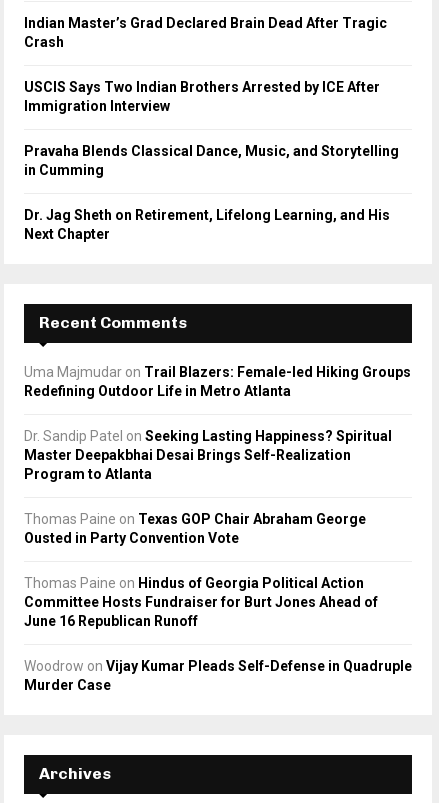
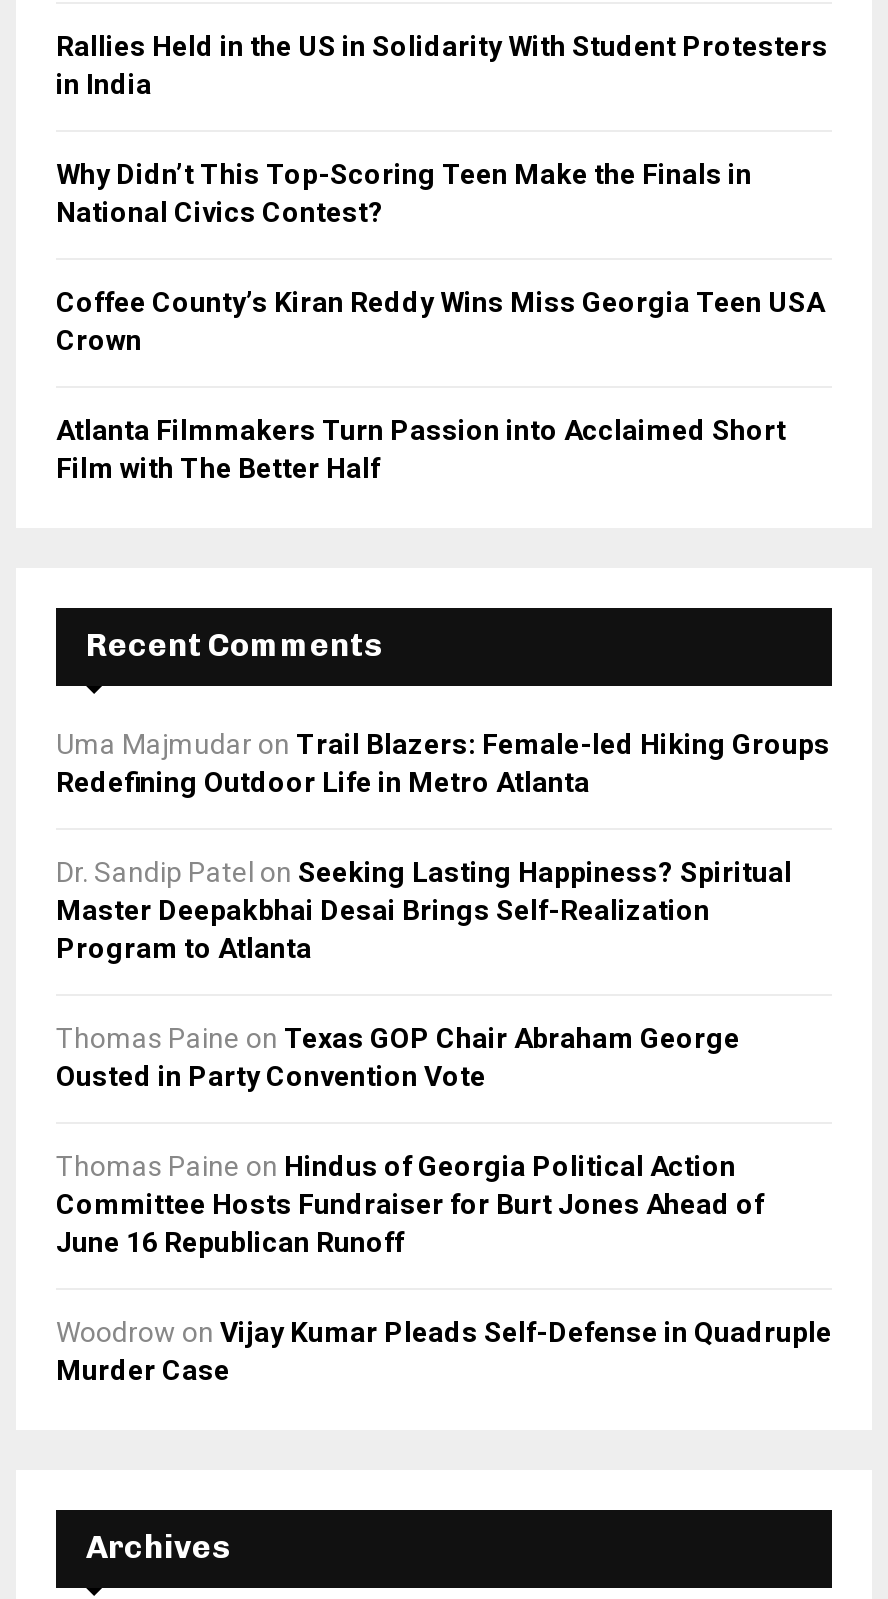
- Indian Master’s Grad Declared Brain Dead After Tragic
- Crash
+ Rallies Held in the US in Solidarity With Student Protesters
+ in India

- USCIS Says Two Indian Brothers Arrested by ICE After
- Immigration Interview
+ Why Didn’t This Top-Scoring Teen Make the Finals in
+ National Civics Contest?

- Pravaha Blends Classical Dance, Music, and Storytelling
- in Cumming
+ Coffee County’s Kiran Reddy Wins Miss Georgia Teen USA
+ Crown

- Dr. Jag Sheth on Retirement, Lifelong Learning, and His
- Next Chapter
+ Atlanta Filmmakers Turn Passion into Acclaimed Short
+ Film with The Better Half
